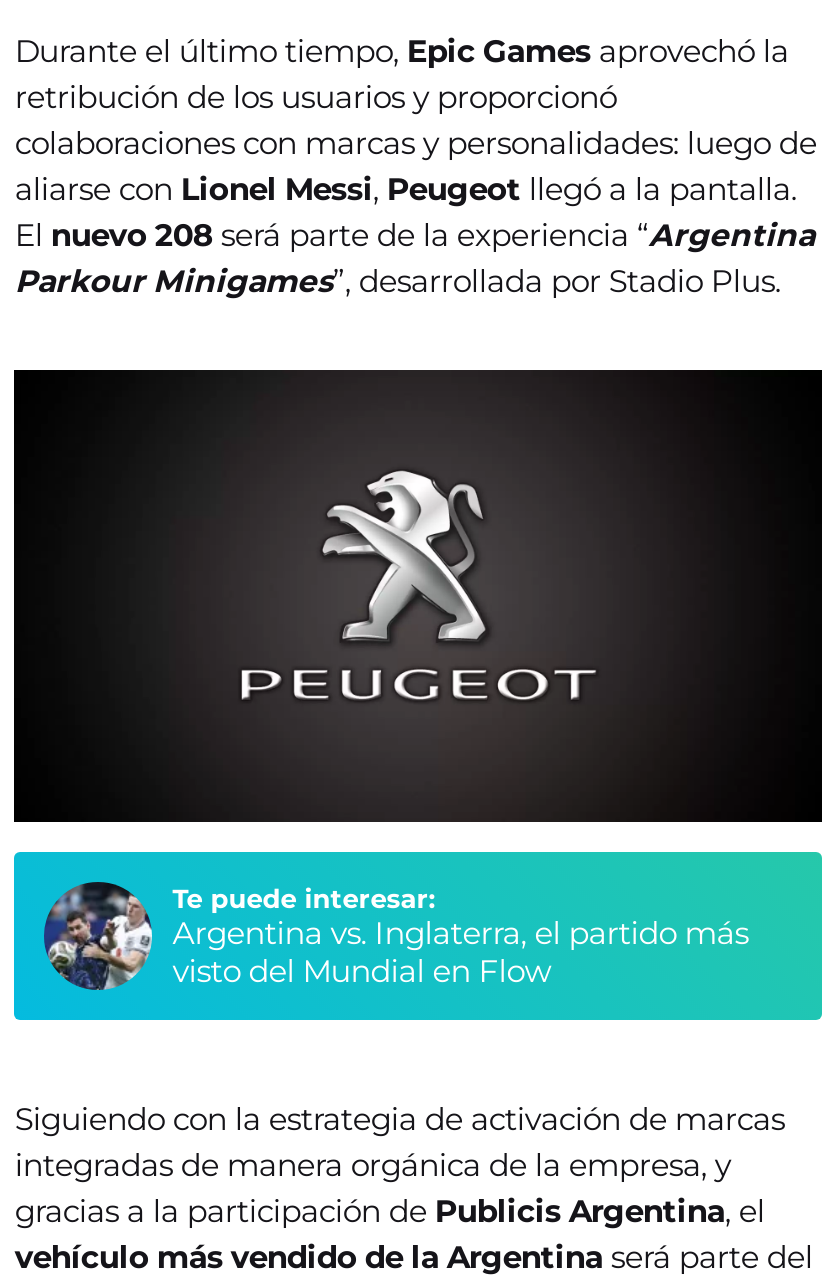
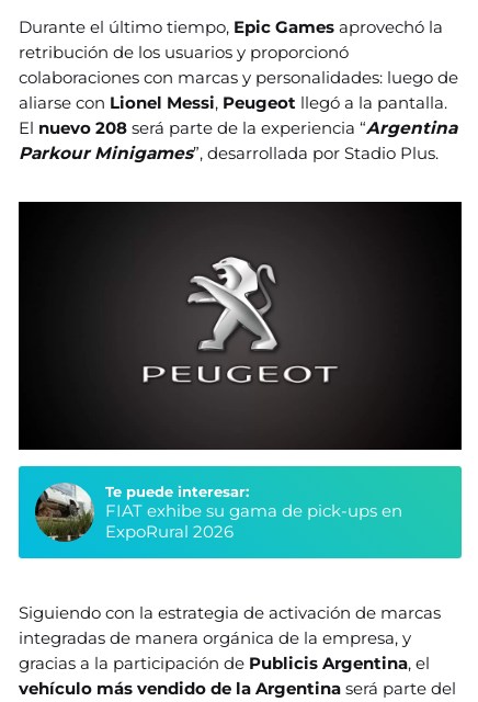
- [image]
- Argentina vs. Inglaterra, el partido más
- visto del Mundial en Flow
+ [image]
+ FIAT exhibe su gama de pick-ups en
+ ExpoRural 2026
